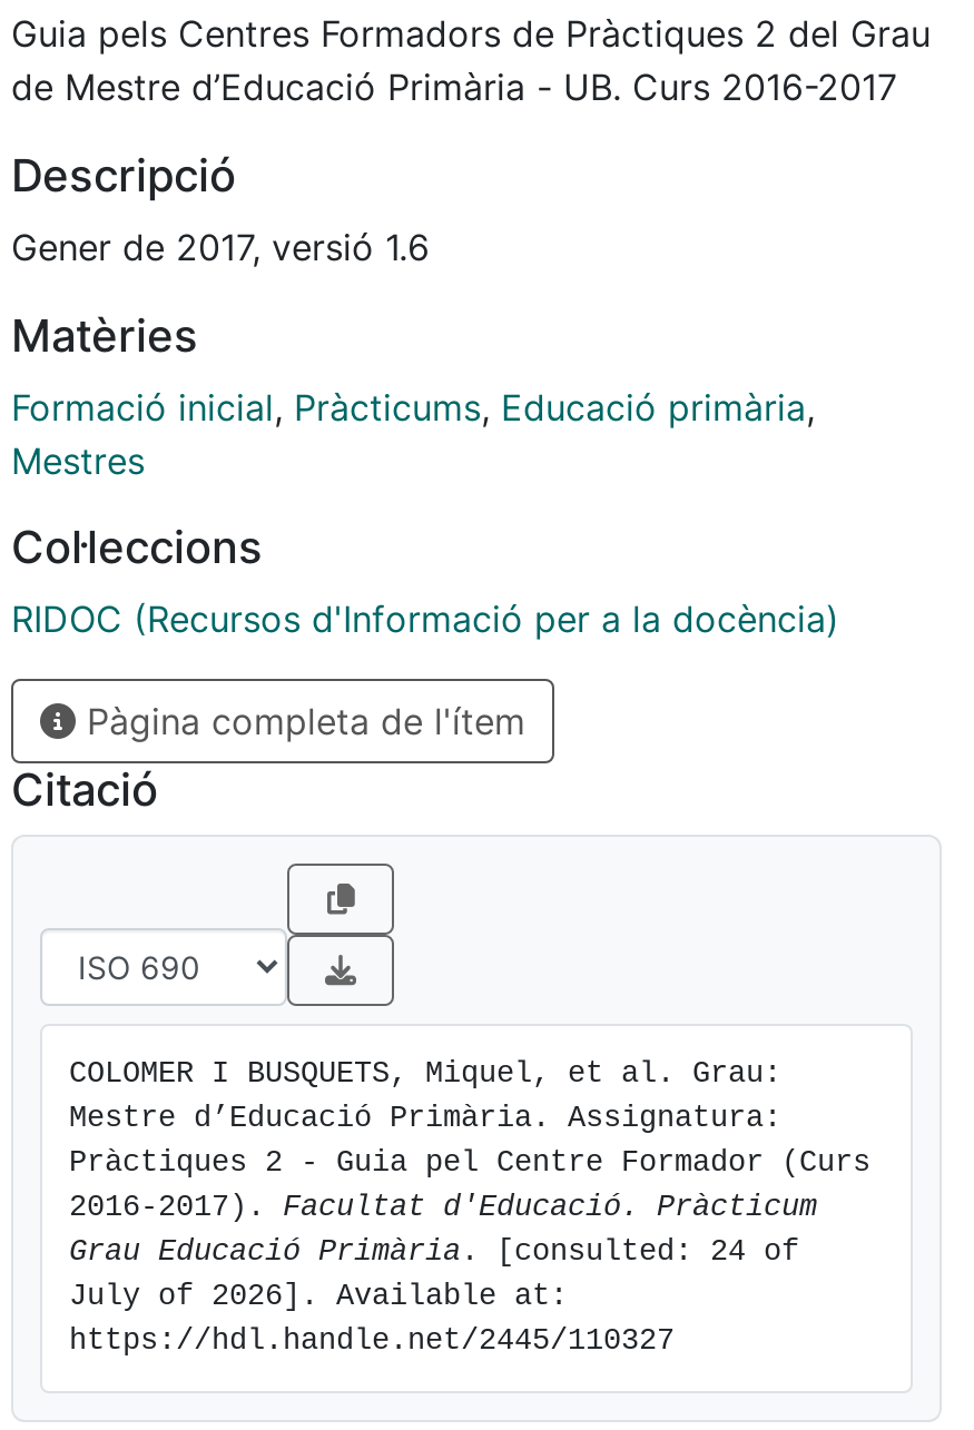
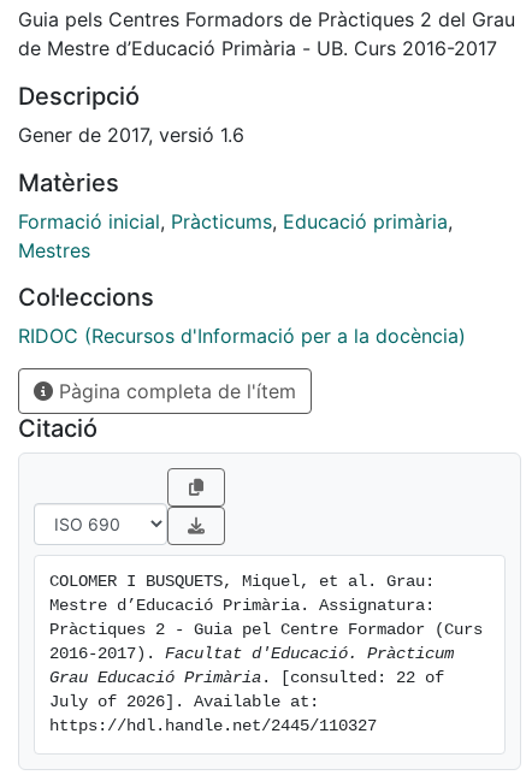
- Grau Educació Primària. [consulted: 24 of
+ Grau Educació Primària. [consulted: 22 of
